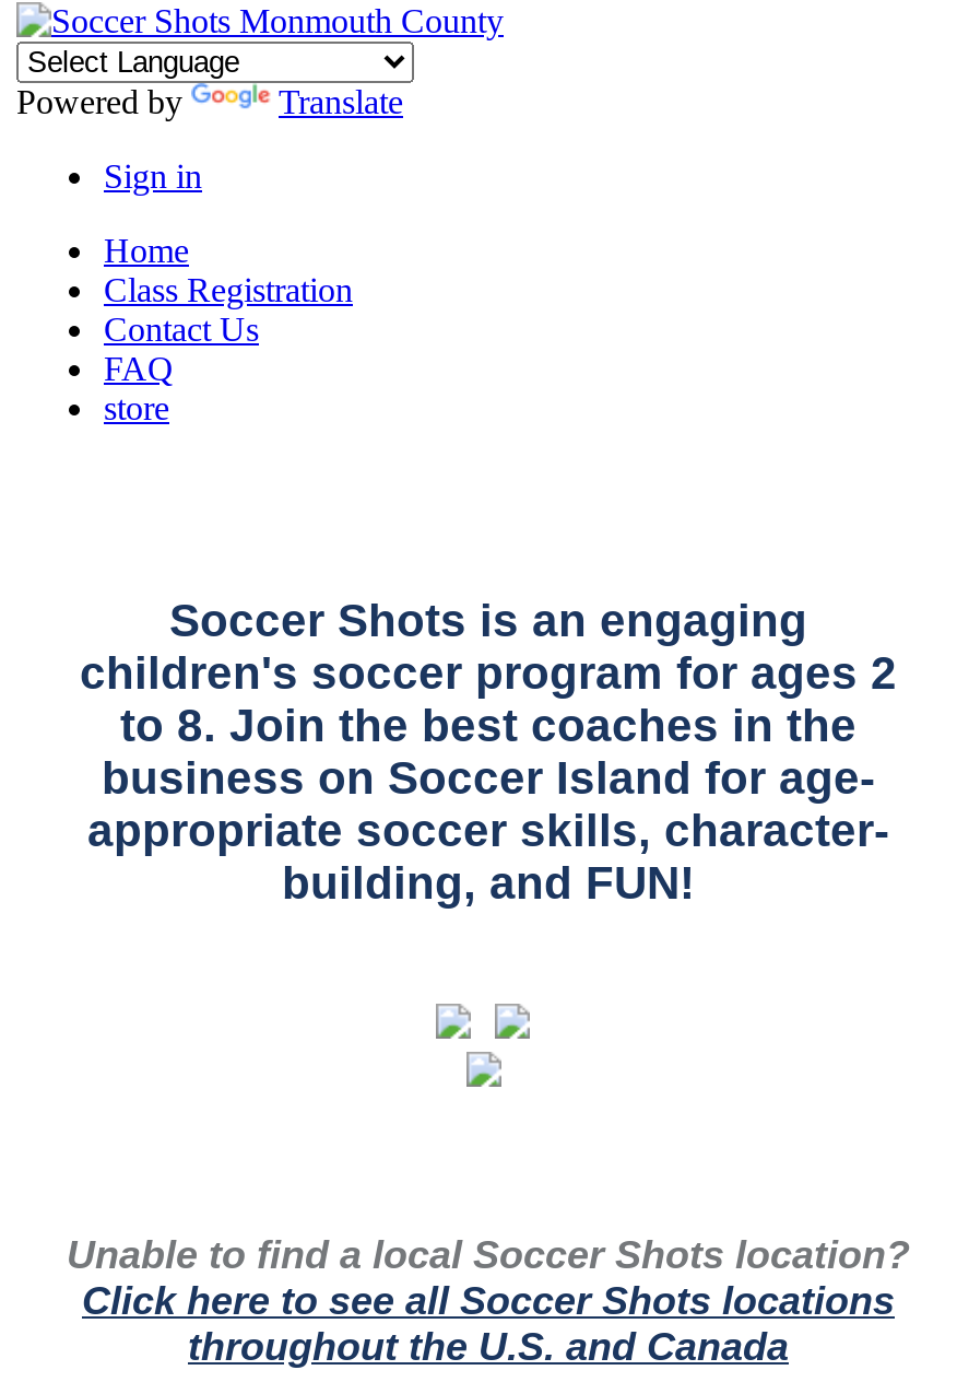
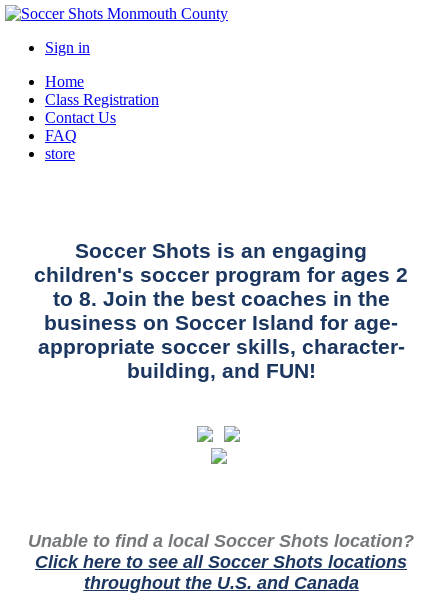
- Powered by
- Translate
